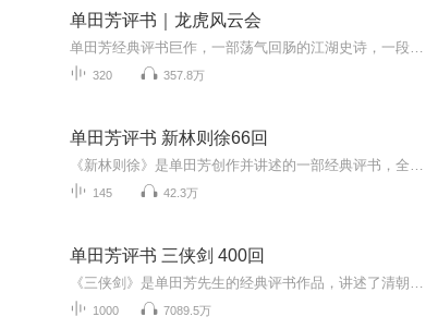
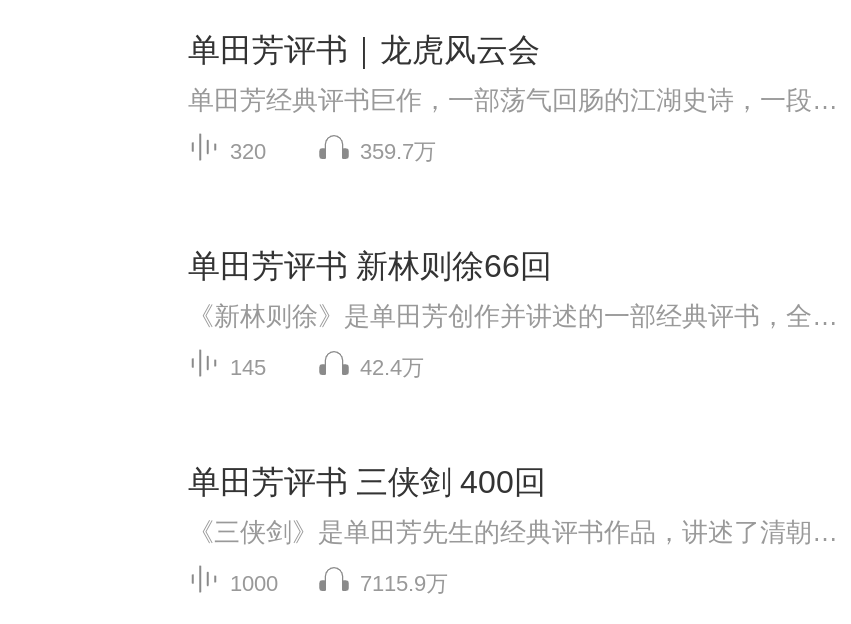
- 357.8万
+ 359.7万

- 42.3万
+ 42.4万

- 7089.5万
+ 7115.9万
